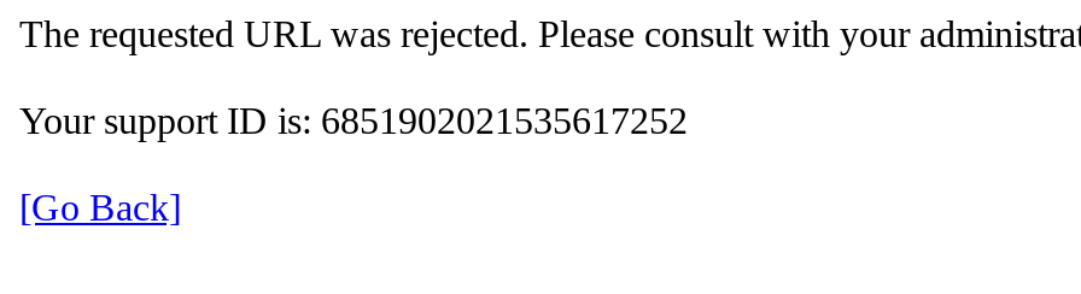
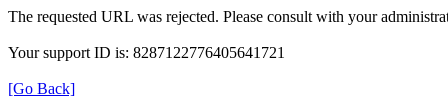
- Your support ID is: 6851902021535617252
+ Your support ID is: 8287122776405641721
